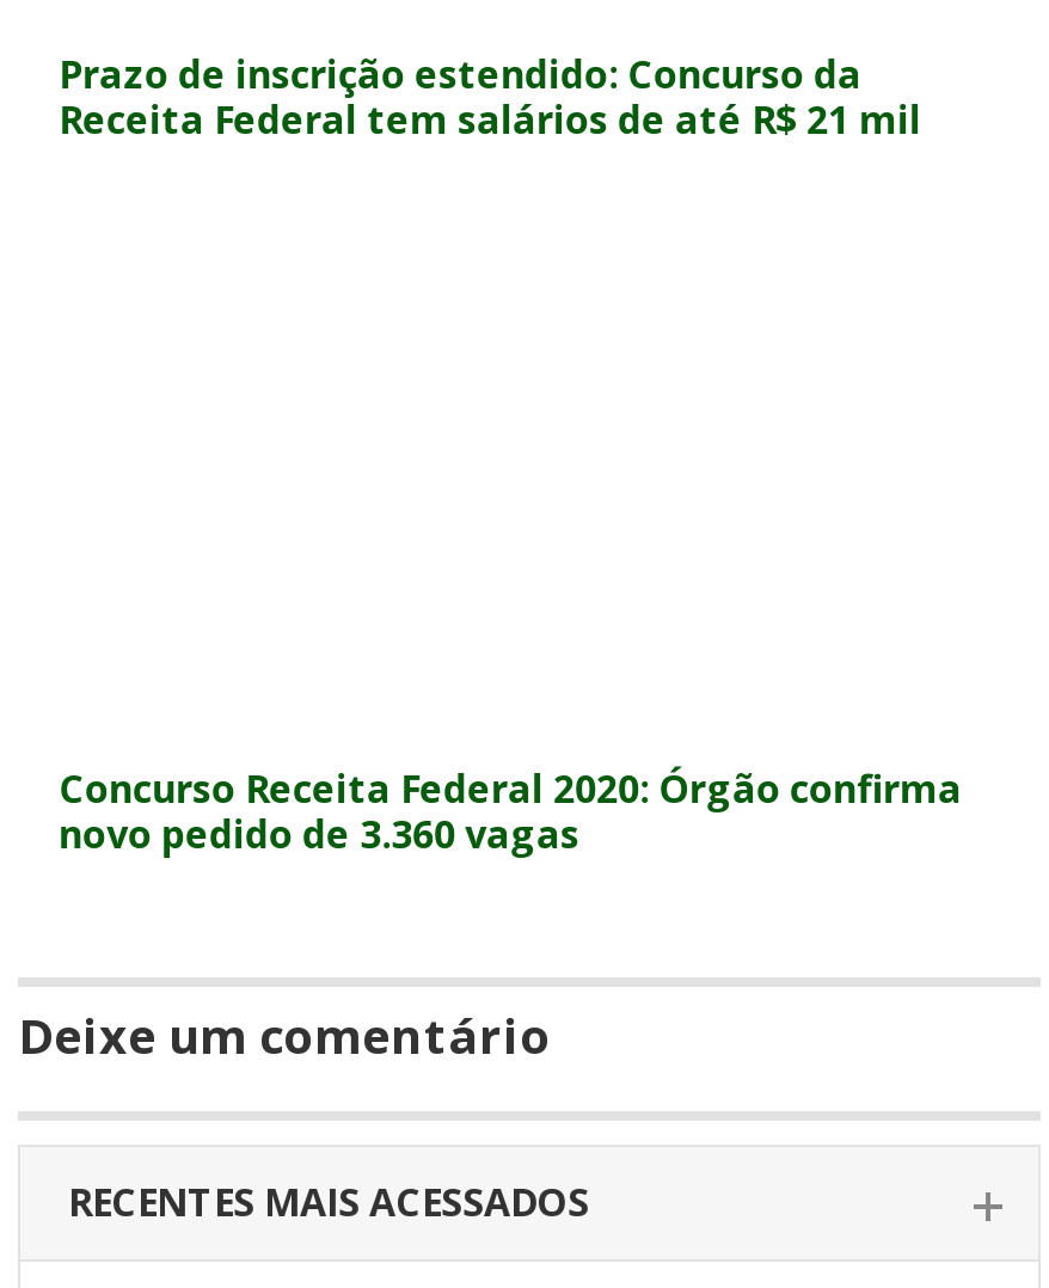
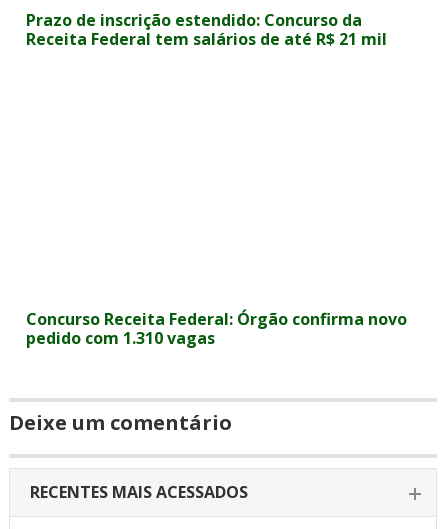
- Concurso Receita Federal 2020: Órgão confirma
- novo pedido de 3.360 vagas
+ Concurso Receita Federal: Órgão confirma novo
+ pedido com 1.310 vagas
